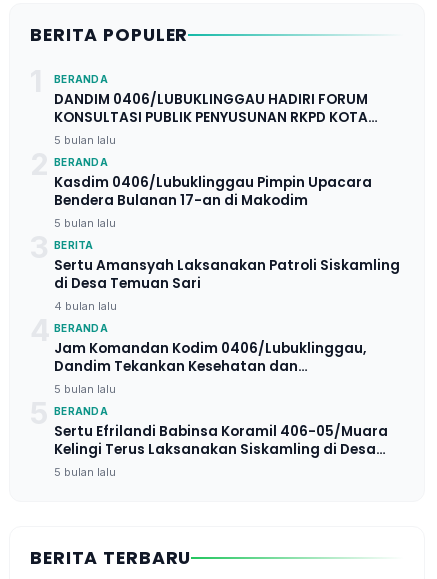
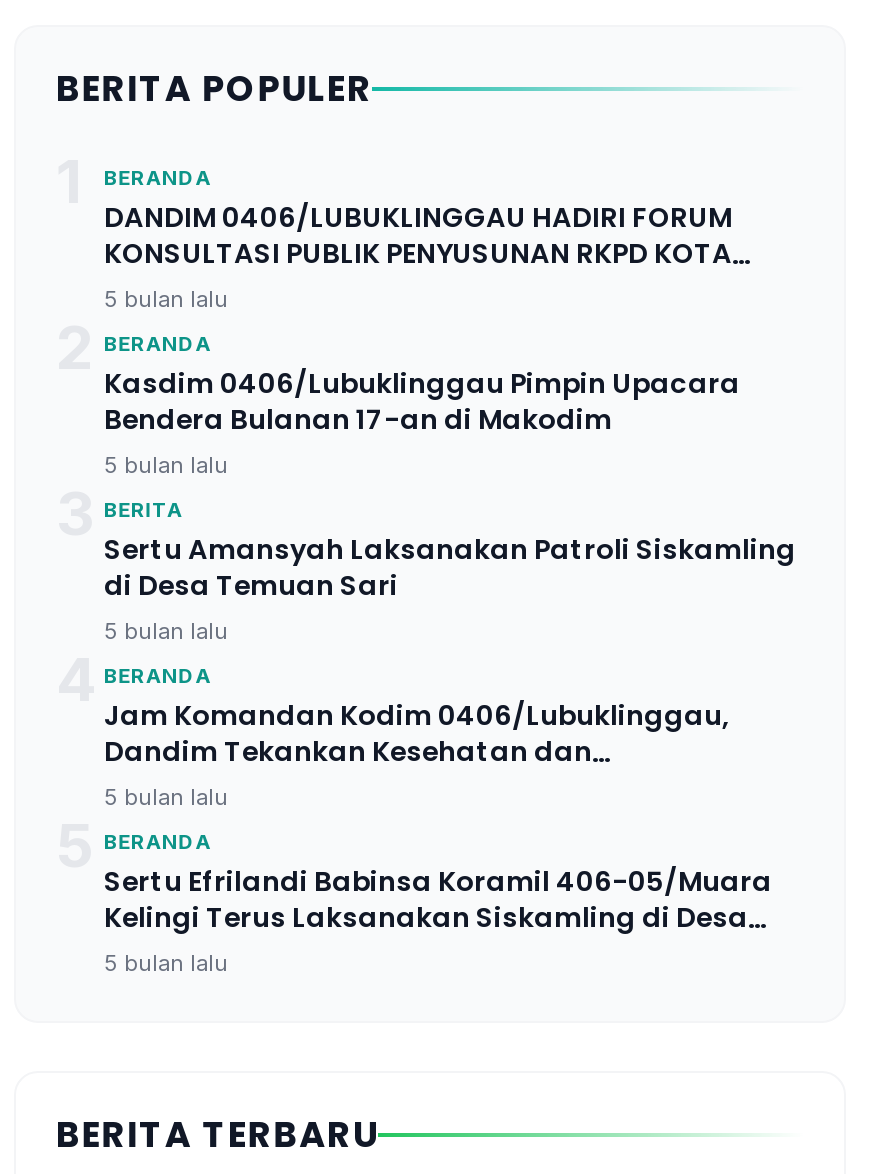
- 4 bulan lalu
+ 5 bulan lalu
